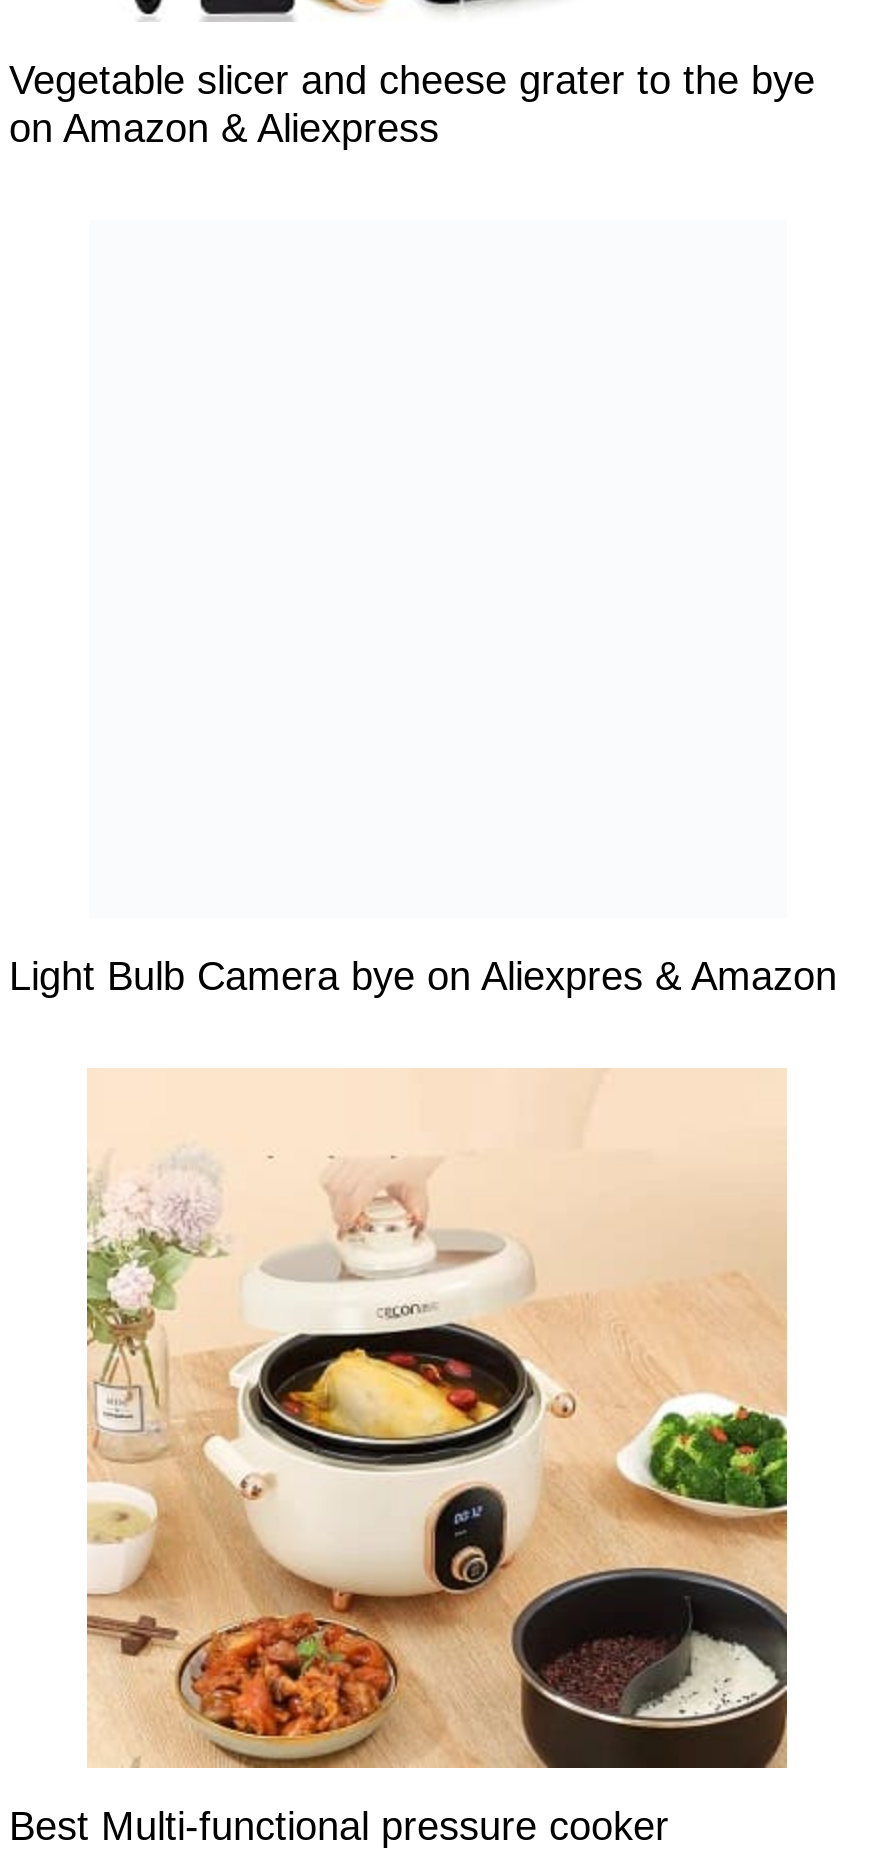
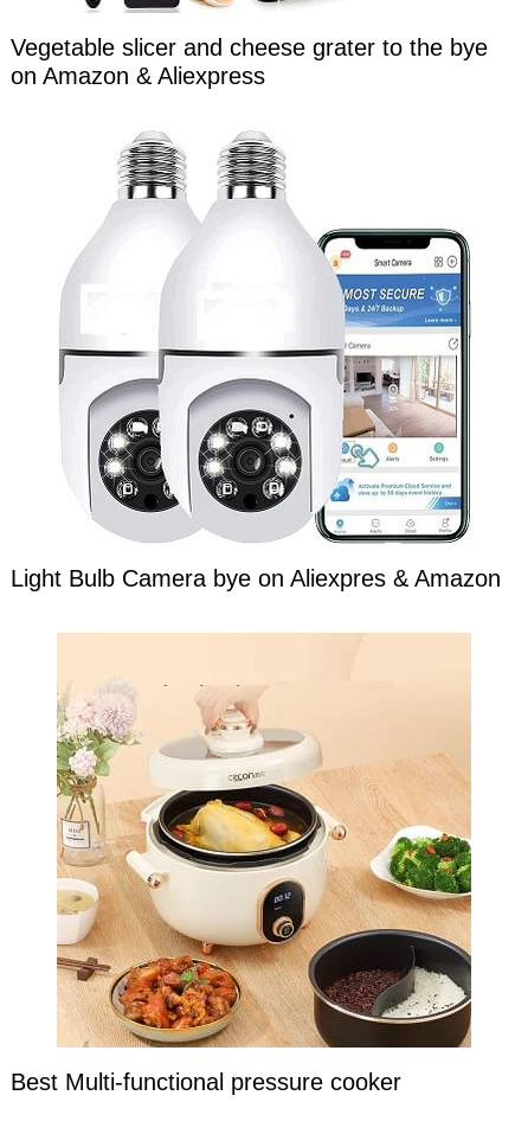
+ [image]
